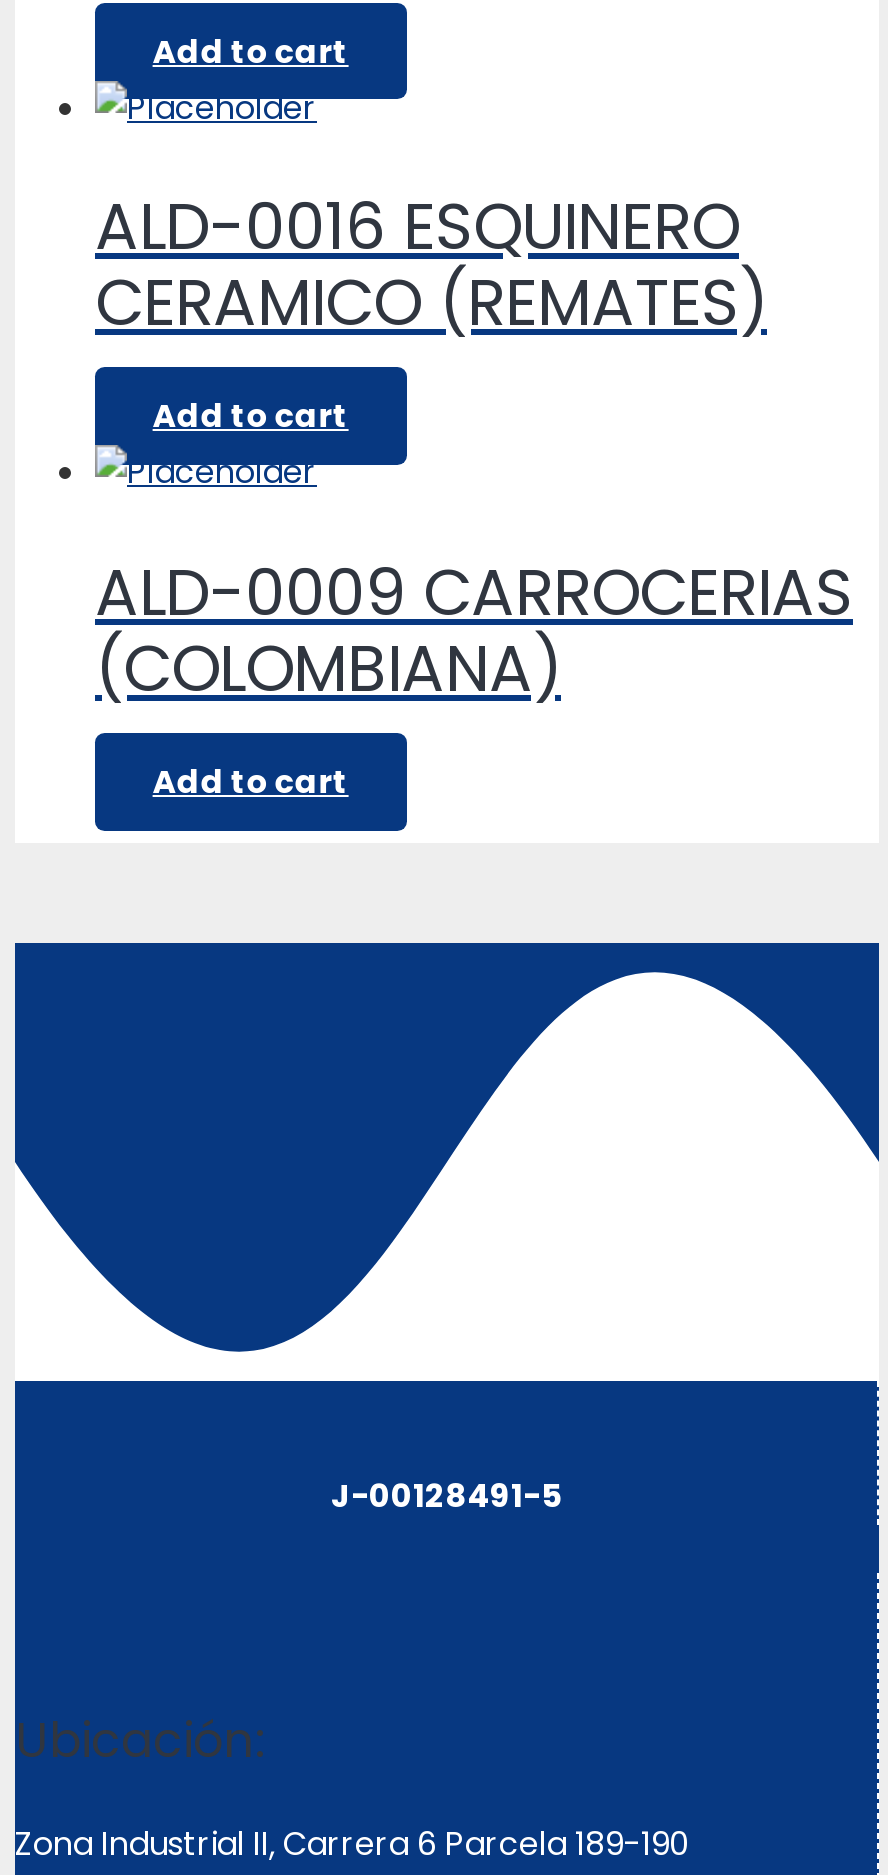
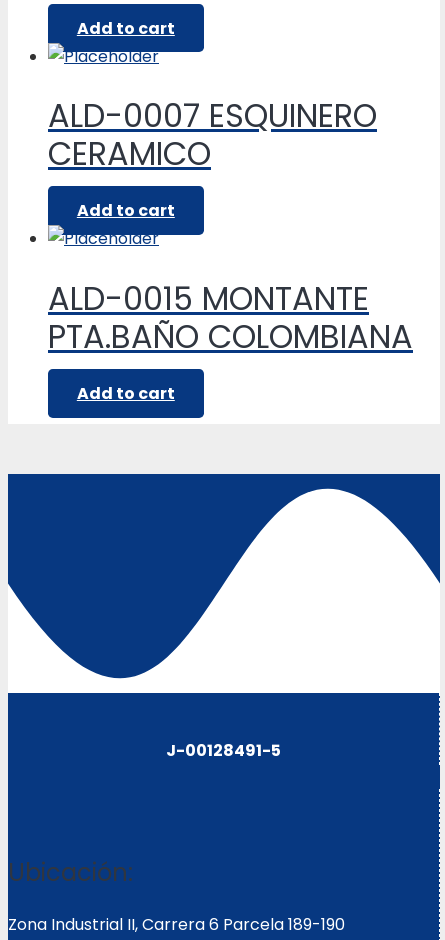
- ALD-0016 ESQUINERO
- CERAMICO (REMATES)
+ ALD-0007 ESQUINERO
+ CERAMICO

- ALD-0009 CARROCERIAS
- (COLOMBIANA)
+ ALD-0015 MONTANTE
+ PTA.BAÑO COLOMBIANA
